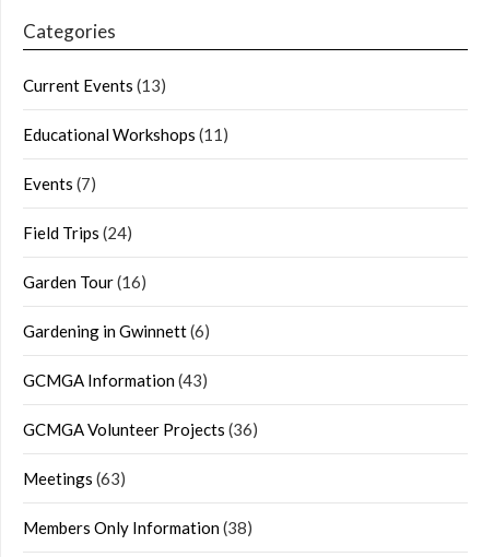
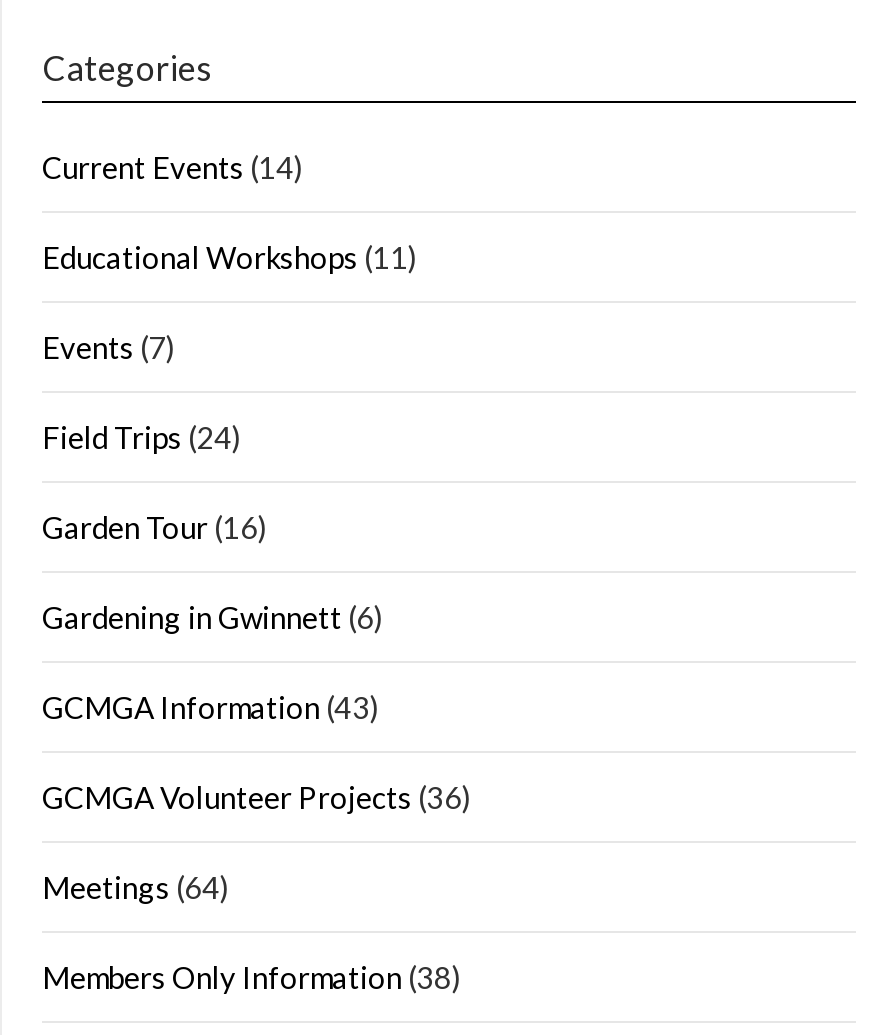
- Current Events (13)
+ Current Events (14)

- Meetings (63)
+ Meetings (64)
